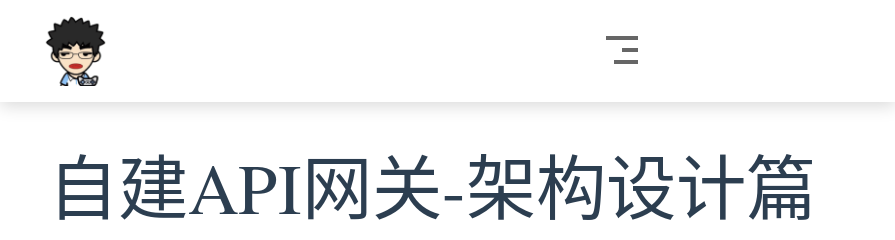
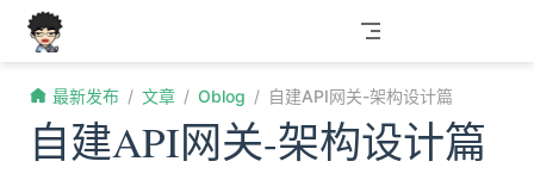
+ 最新发布
+ 文章
+ Oblog
+ 自建API网关-架构设计篇
